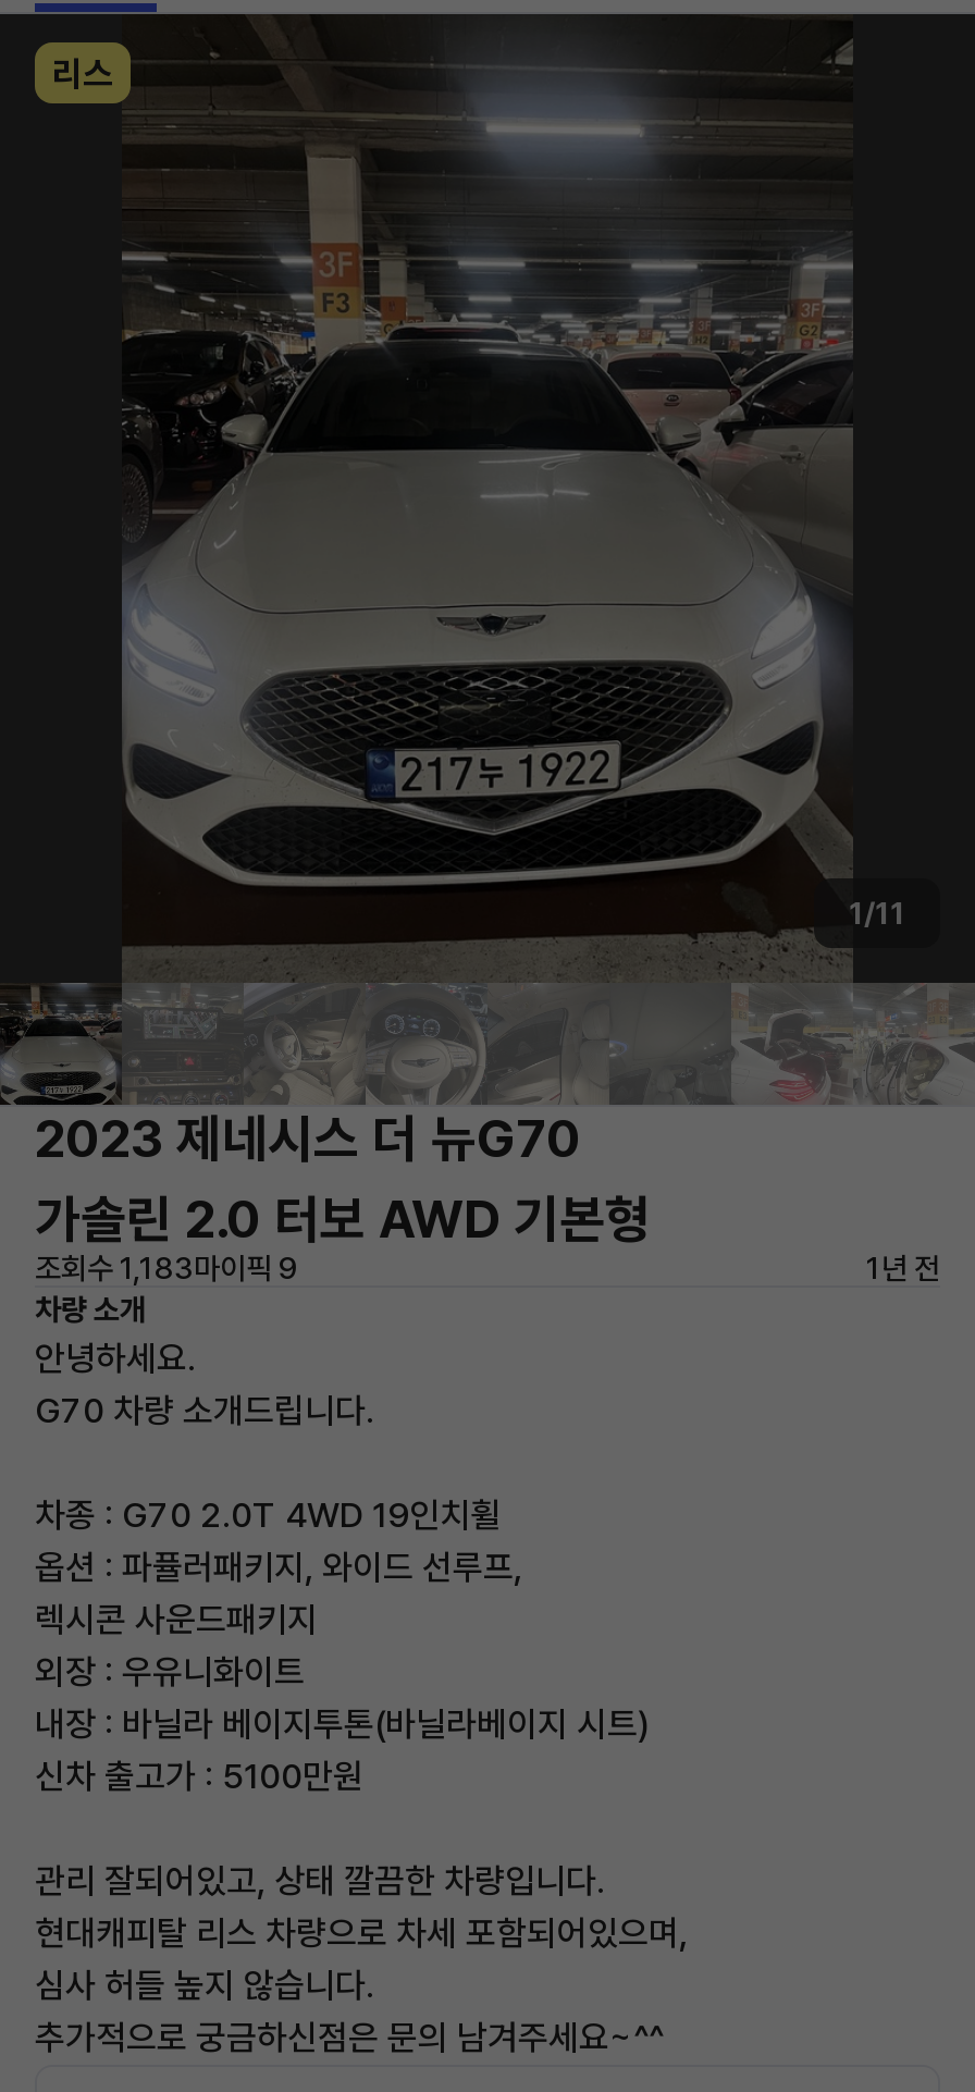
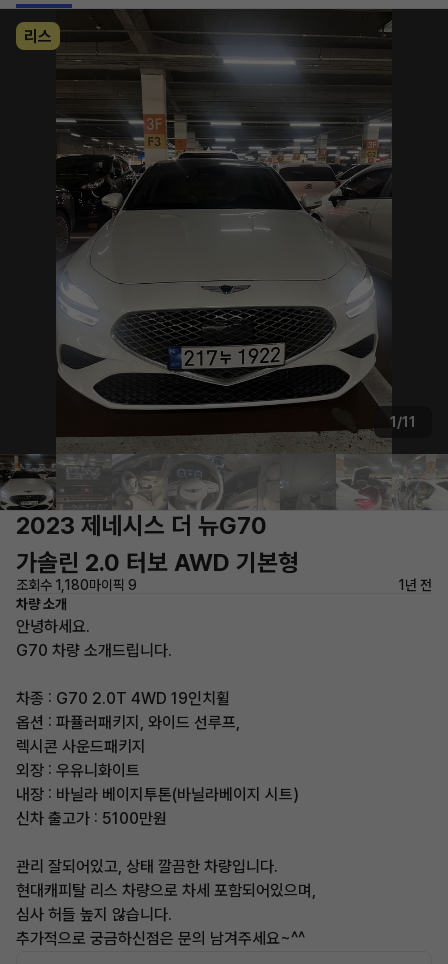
- 조회수 1,183마이픽 9
+ 조회수 1,180마이픽 9
